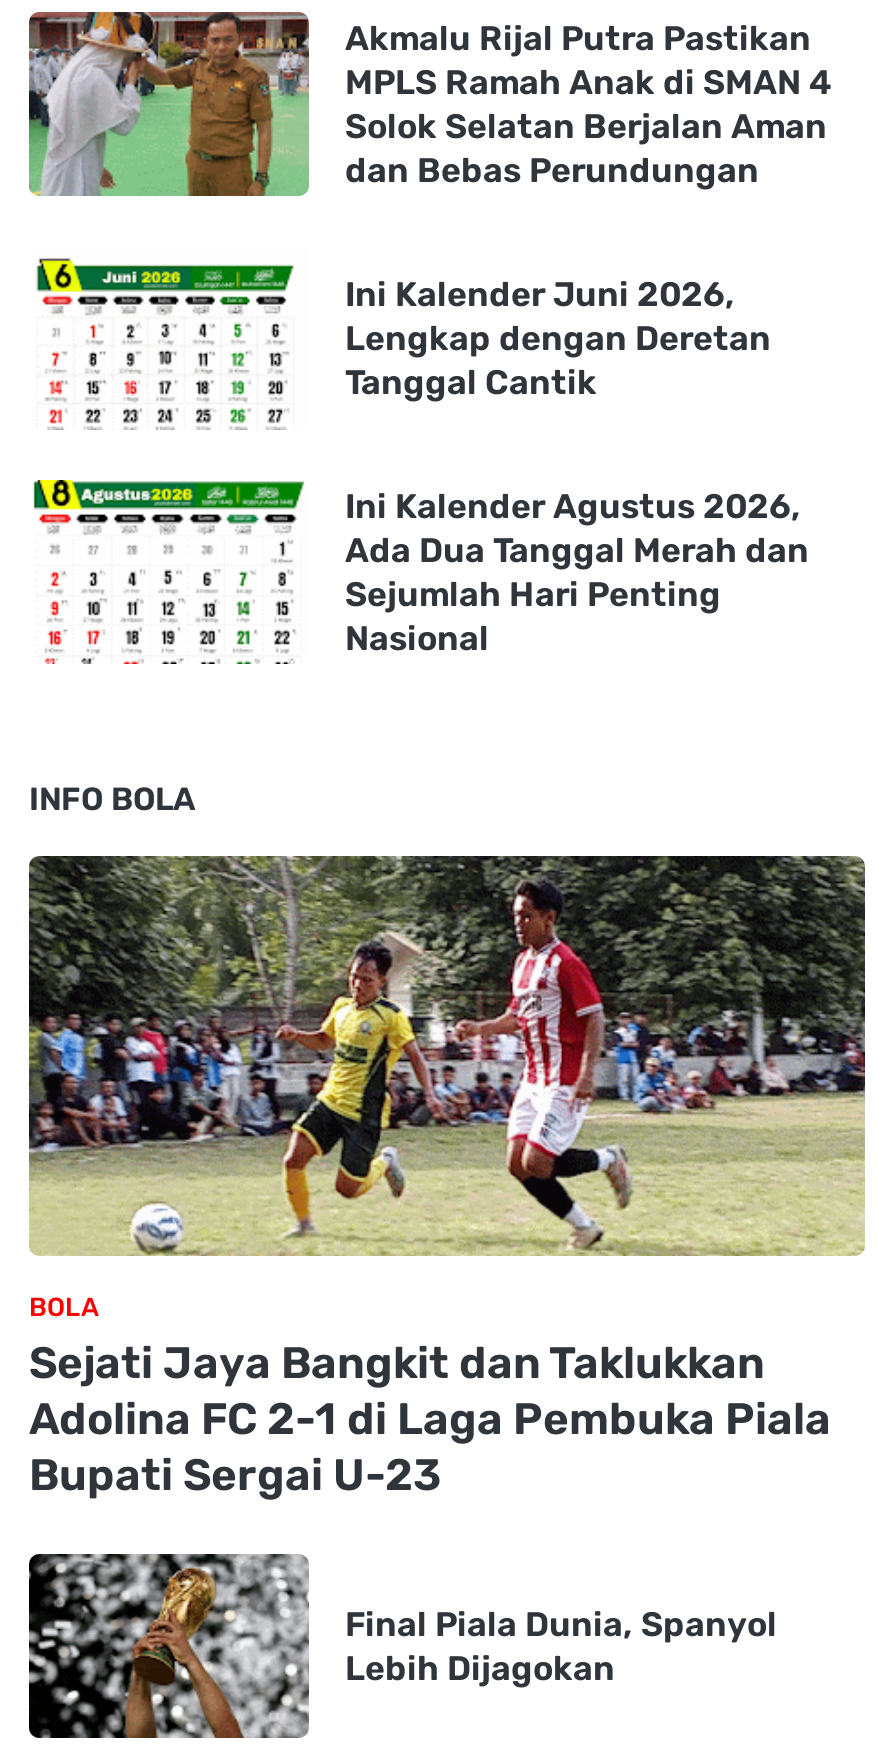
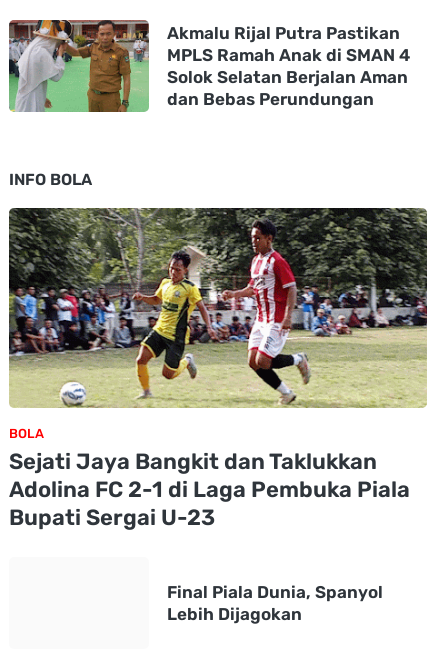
- [image]
- Ini Kalender Juni 2026,
- Lengkap dengan Deretan
- Tanggal Cantik
- Ini Kalender Agustus 2026,
- Ada Dua Tanggal Merah dan
- Sejumlah Hari Penting
- Nasional

- [image]

- [image]
